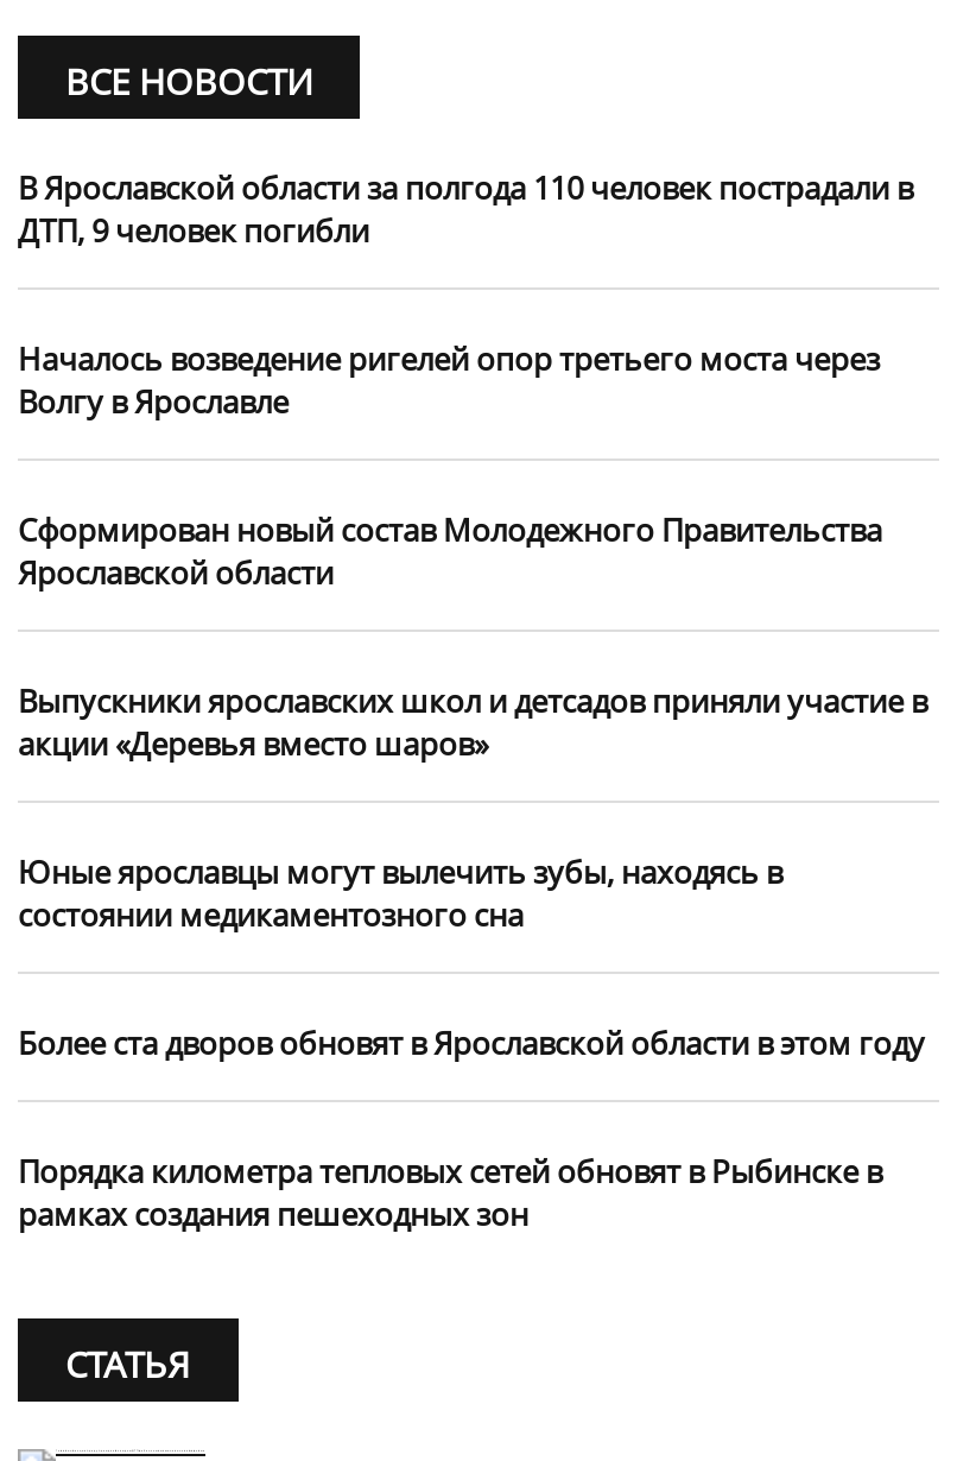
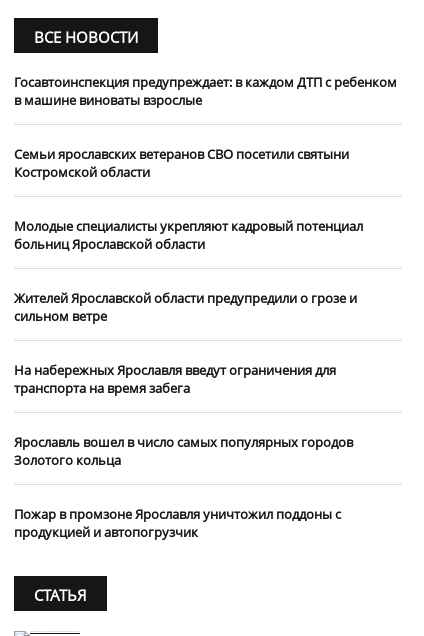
- В Ярославской области за полгода 110 человек пострадали в
- ДТП, 9 человек погибли
+ Госавтоинспекция предупреждает: в каждом ДТП с ребенком
+ в машине виноваты взрослые

- Началось возведение ригелей опор третьего моста через
- Волгу в Ярославле
+ Семьи ярославских ветеранов СВО посетили святыни
+ Костромской области

- Сформирован новый состав Молодежного Правительства
- Ярославской области
+ Молодые специалисты укрепляют кадровый потенциал
+ больниц Ярославской области

- Выпускники ярославских школ и детсадов приняли участие в
- акции «Деревья вместо шаров»
+ Жителей Ярославской области предупредили о грозе и
+ сильном ветре

- Юные ярославцы могут вылечить зубы, находясь в
- состоянии медикаментозного сна
+ На набережных Ярославля введут ограничения для
+ транспорта на время забега

- Более ста дворов обновят в Ярославской области в этом году
+ Ярославль вошел в число самых популярных городов
+ Золотого кольца

- Порядка километра тепловых сетей обновят в Рыбинске в
- рамках создания пешеходных зон
+ Пожар в промзоне Ярославля уничтожил поддоны с
+ продукцией и автопогрузчик
